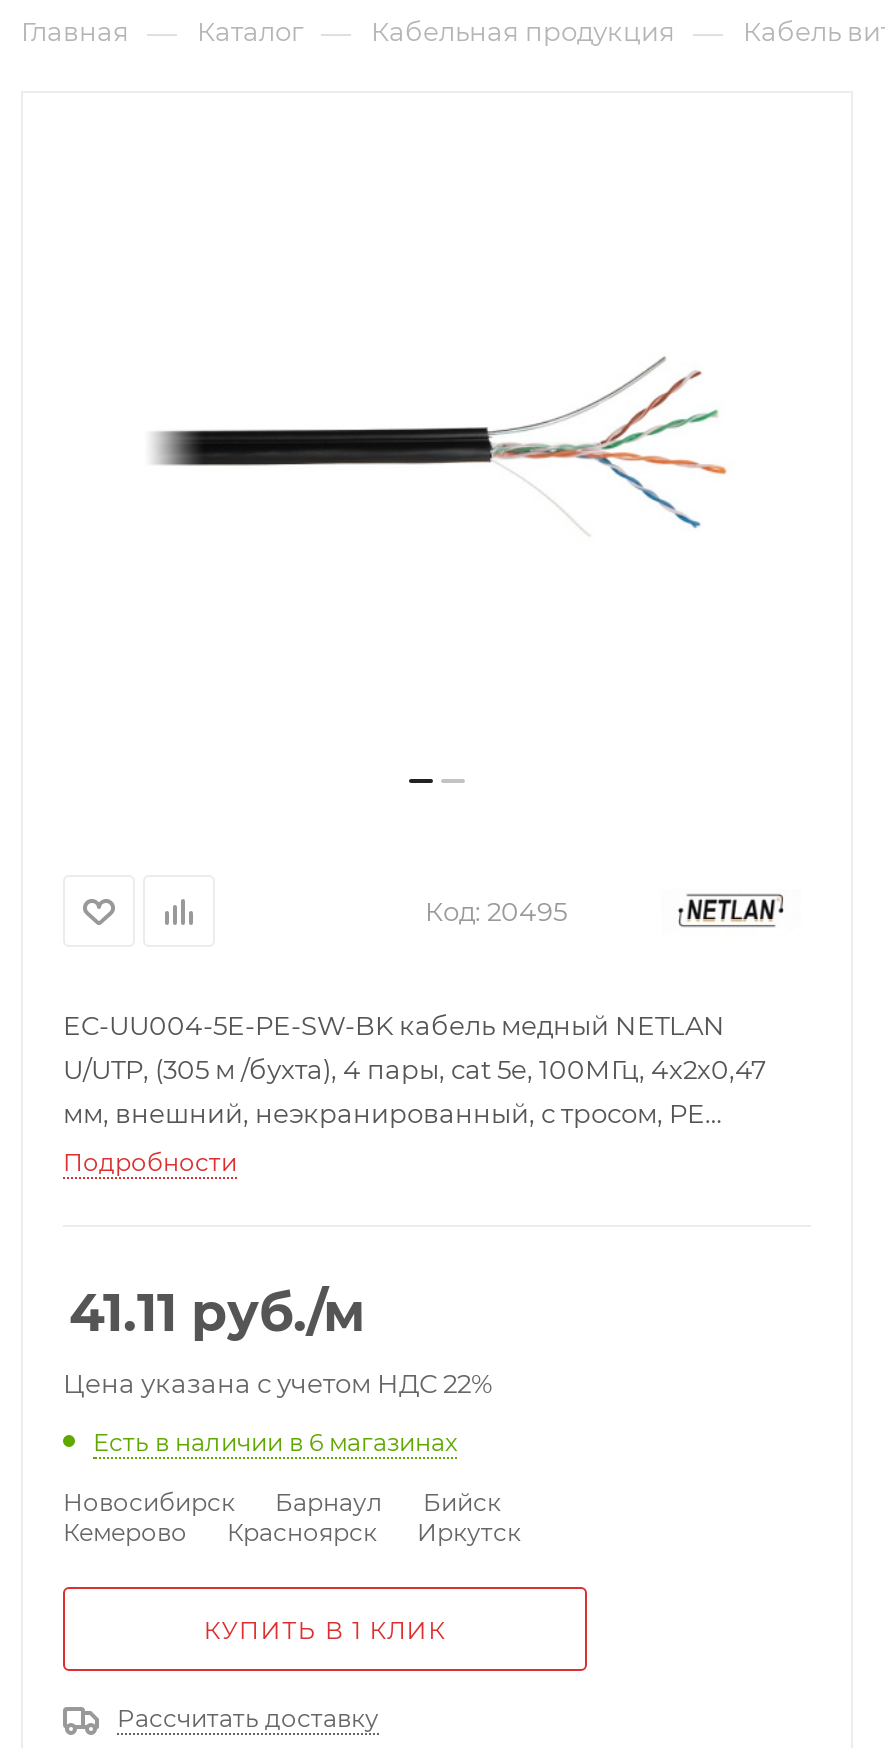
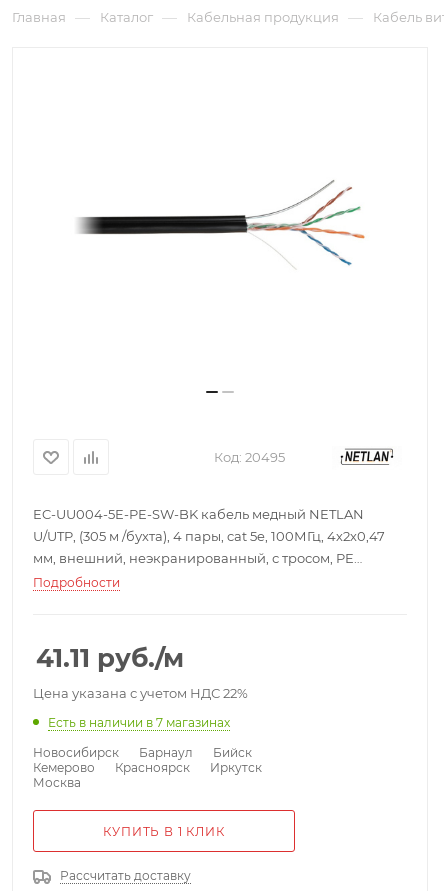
- Есть в наличии в 6 магазинах
+ Есть в наличии в 7 магазинах

+ Москва
